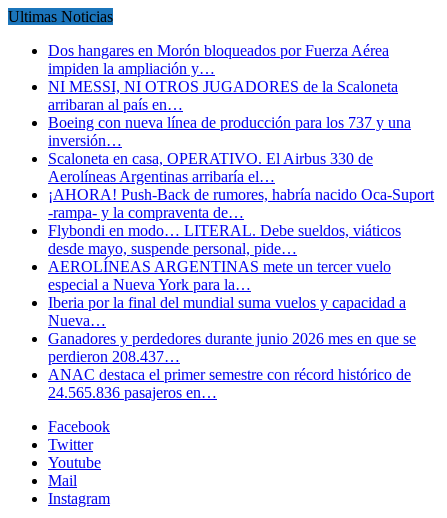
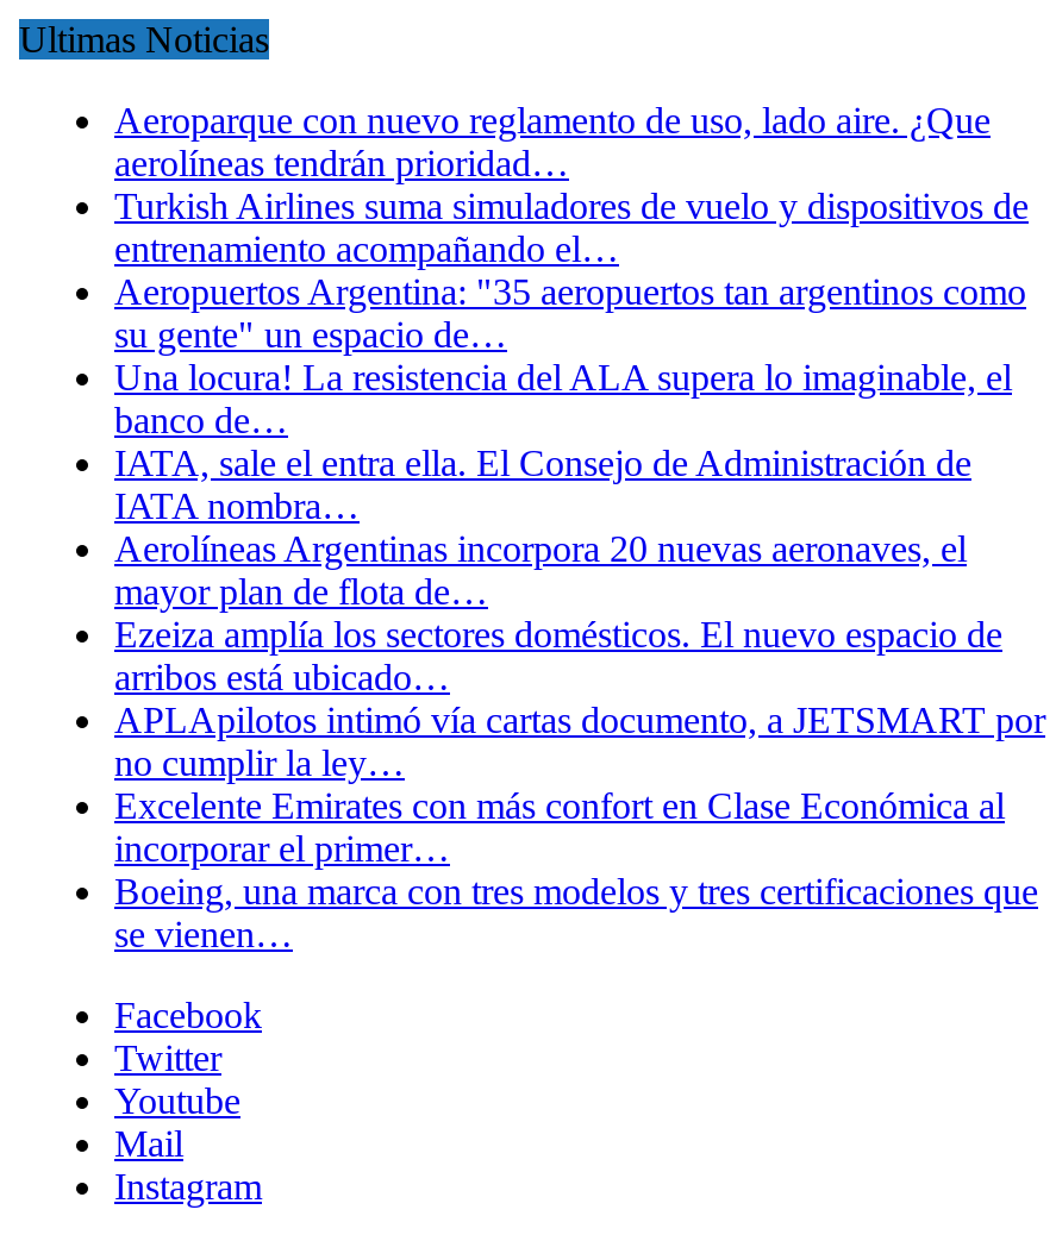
- Dos hangares en Morón bloqueados por Fuerza Aérea
- impiden la ampliación y…
- NI MESSI, NI OTROS JUGADORES de la Scaloneta
- arribaran al país en…
- Boeing con nueva línea de producción para los 737 y una
- inversión…
- Scaloneta en casa, OPERATIVO. El Airbus 330 de
- Aerolíneas Argentinas arribaría el…
- ¡AHORA! Push-Back de rumores, habría nacido Oca-Suport
- -rampa- y la compraventa de…
- Flybondi en modo… LITERAL. Debe sueldos, viáticos
- desde mayo, suspende personal, pide…
- AEROLÍNEAS ARGENTINAS mete un tercer vuelo
- especial a Nueva York para la…
- Iberia por la final del mundial suma vuelos y capacidad a
- Nueva…
- Ganadores y perdedores durante junio 2026 mes en que se
- perdieron 208.437…
- ANAC destaca el primer semestre con récord histórico de
- 24.565.836 pasajeros en…
+ Aeroparque con nuevo reglamento de uso, lado aire. ¿Que
+ aerolíneas tendrán prioridad…
+ Turkish Airlines suma simuladores de vuelo y dispositivos de
+ entrenamiento acompañando el…
+ Aeropuertos Argentina: "35 aeropuertos tan argentinos como
+ su gente" un espacio de…
+ Una locura! La resistencia del ALA supera lo imaginable, el
+ banco de…
+ IATA, sale el entra ella. El Consejo de Administración de
+ IATA nombra…
+ Aerolíneas Argentinas incorpora 20 nuevas aeronaves, el
+ mayor plan de flota de…
+ Ezeiza amplía los sectores domésticos. El nuevo espacio de
+ arribos está ubicado…
+ APLApilotos intimó vía cartas documento, a JETSMART por
+ no cumplir la ley…
+ Excelente Emirates con más confort en Clase Económica al
+ incorporar el primer…
+ Boeing, una marca con tres modelos y tres certificaciones que
+ se vienen…
